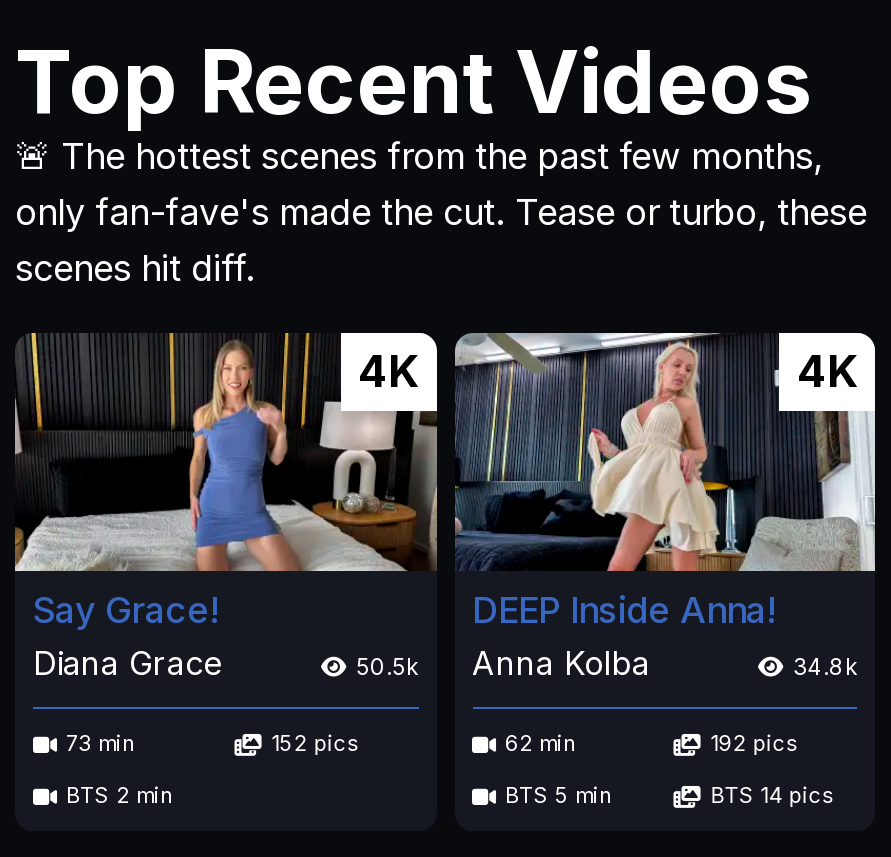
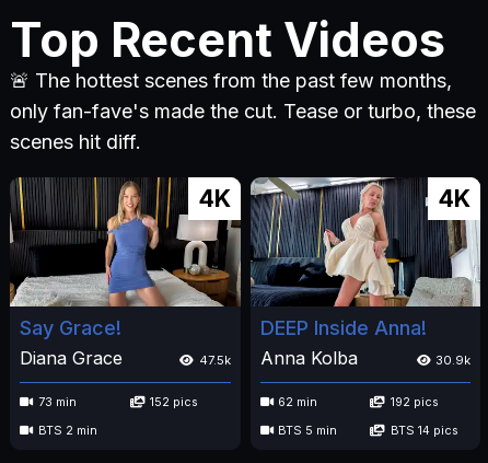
- 50.5k Anna Kolba
+ 47.5k Anna Kolba

- 34.8k
+ 30.9k
